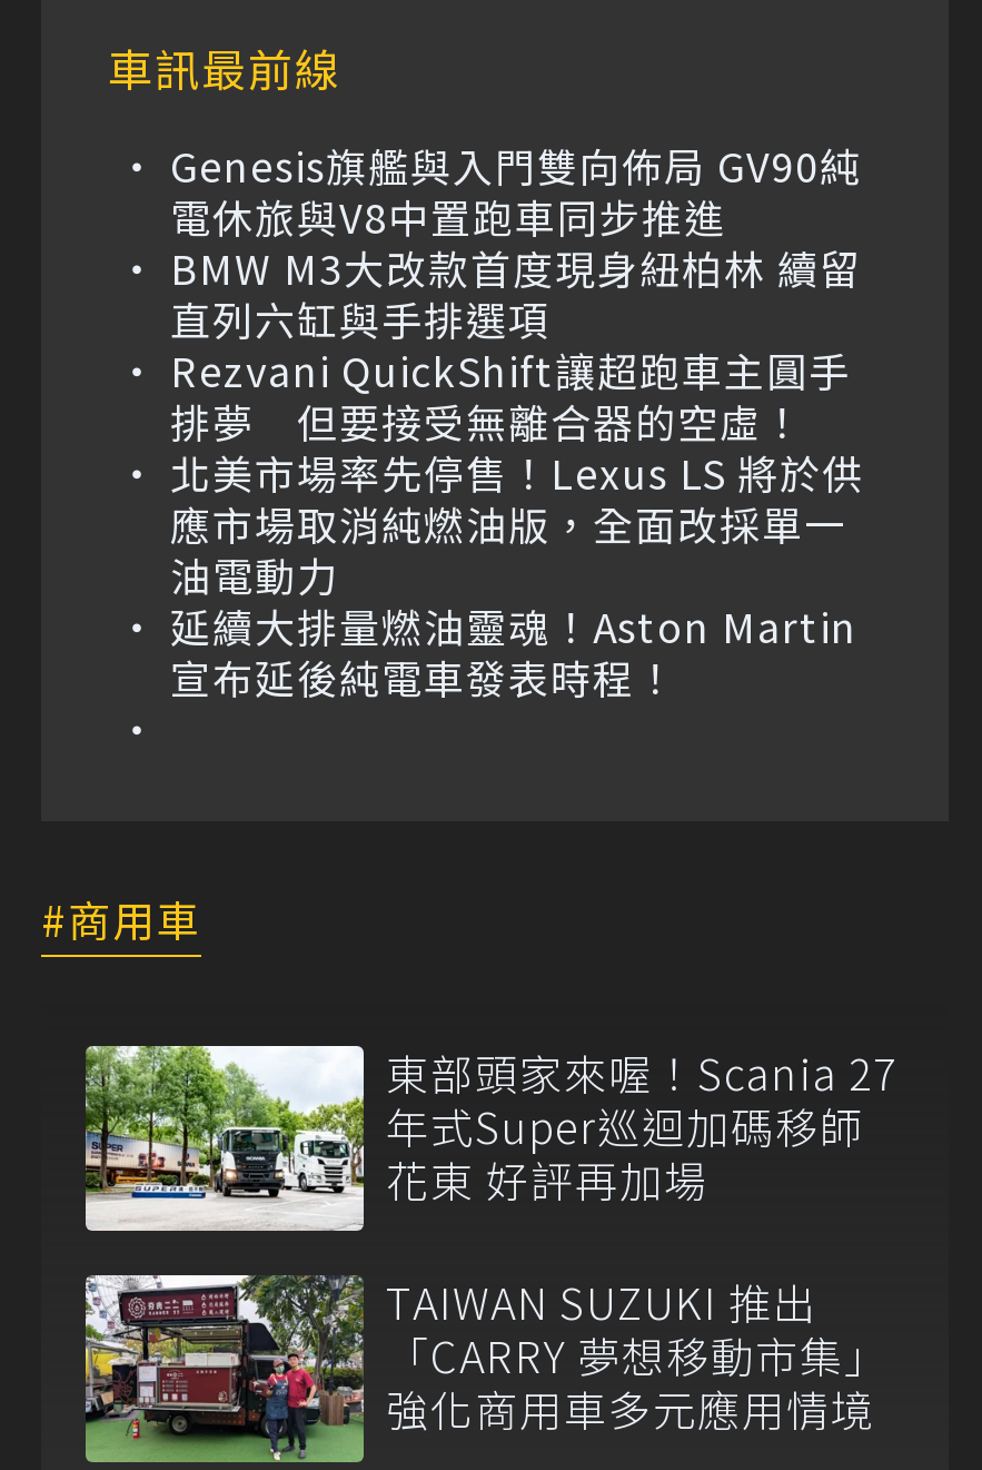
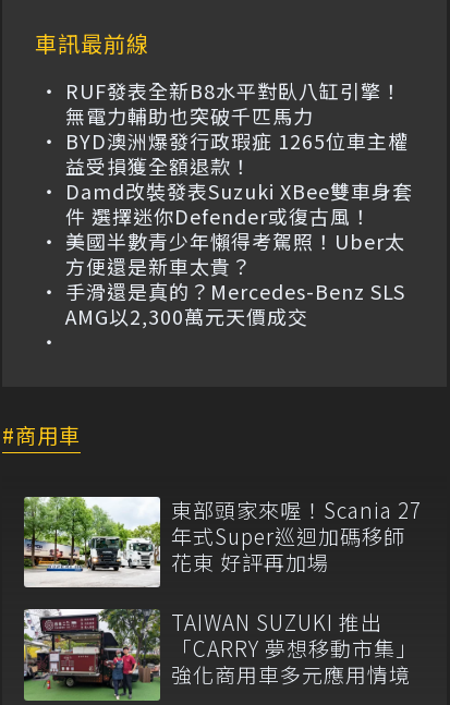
- Genesis旗艦與入門雙向佈局 GV90純
- 電休旅與V8中置跑車同步推進
- BMW M3大改款首度現身紐柏林 續留
- 直列六缸與手排選項
- Rezvani QuickShift讓超跑車主圓手
- 排夢 但要接受無離合器的空虛！
- 北美市場率先停售！Lexus LS 將於供
- 應市場取消純燃油版，全面改採單一
- 油電動力
- 延續大排量燃油靈魂！Aston Martin
- 宣布延後純電車發表時程！
+ RUF發表全新B8水平對臥八缸引擎！
+ 無電力輔助也突破千匹馬力
+ BYD澳洲爆發行政瑕疵 1265位車主權
+ 益受損獲全額退款！
+ Damd改裝發表Suzuki XBee雙車身套
+ 件 選擇迷你Defender或復古風！
+ 美國半數青少年懶得考駕照！Uber太
+ 方便還是新車太貴？
+ 手滑還是真的？Mercedes-Benz SLS
+ AMG以2,300萬元天價成交
